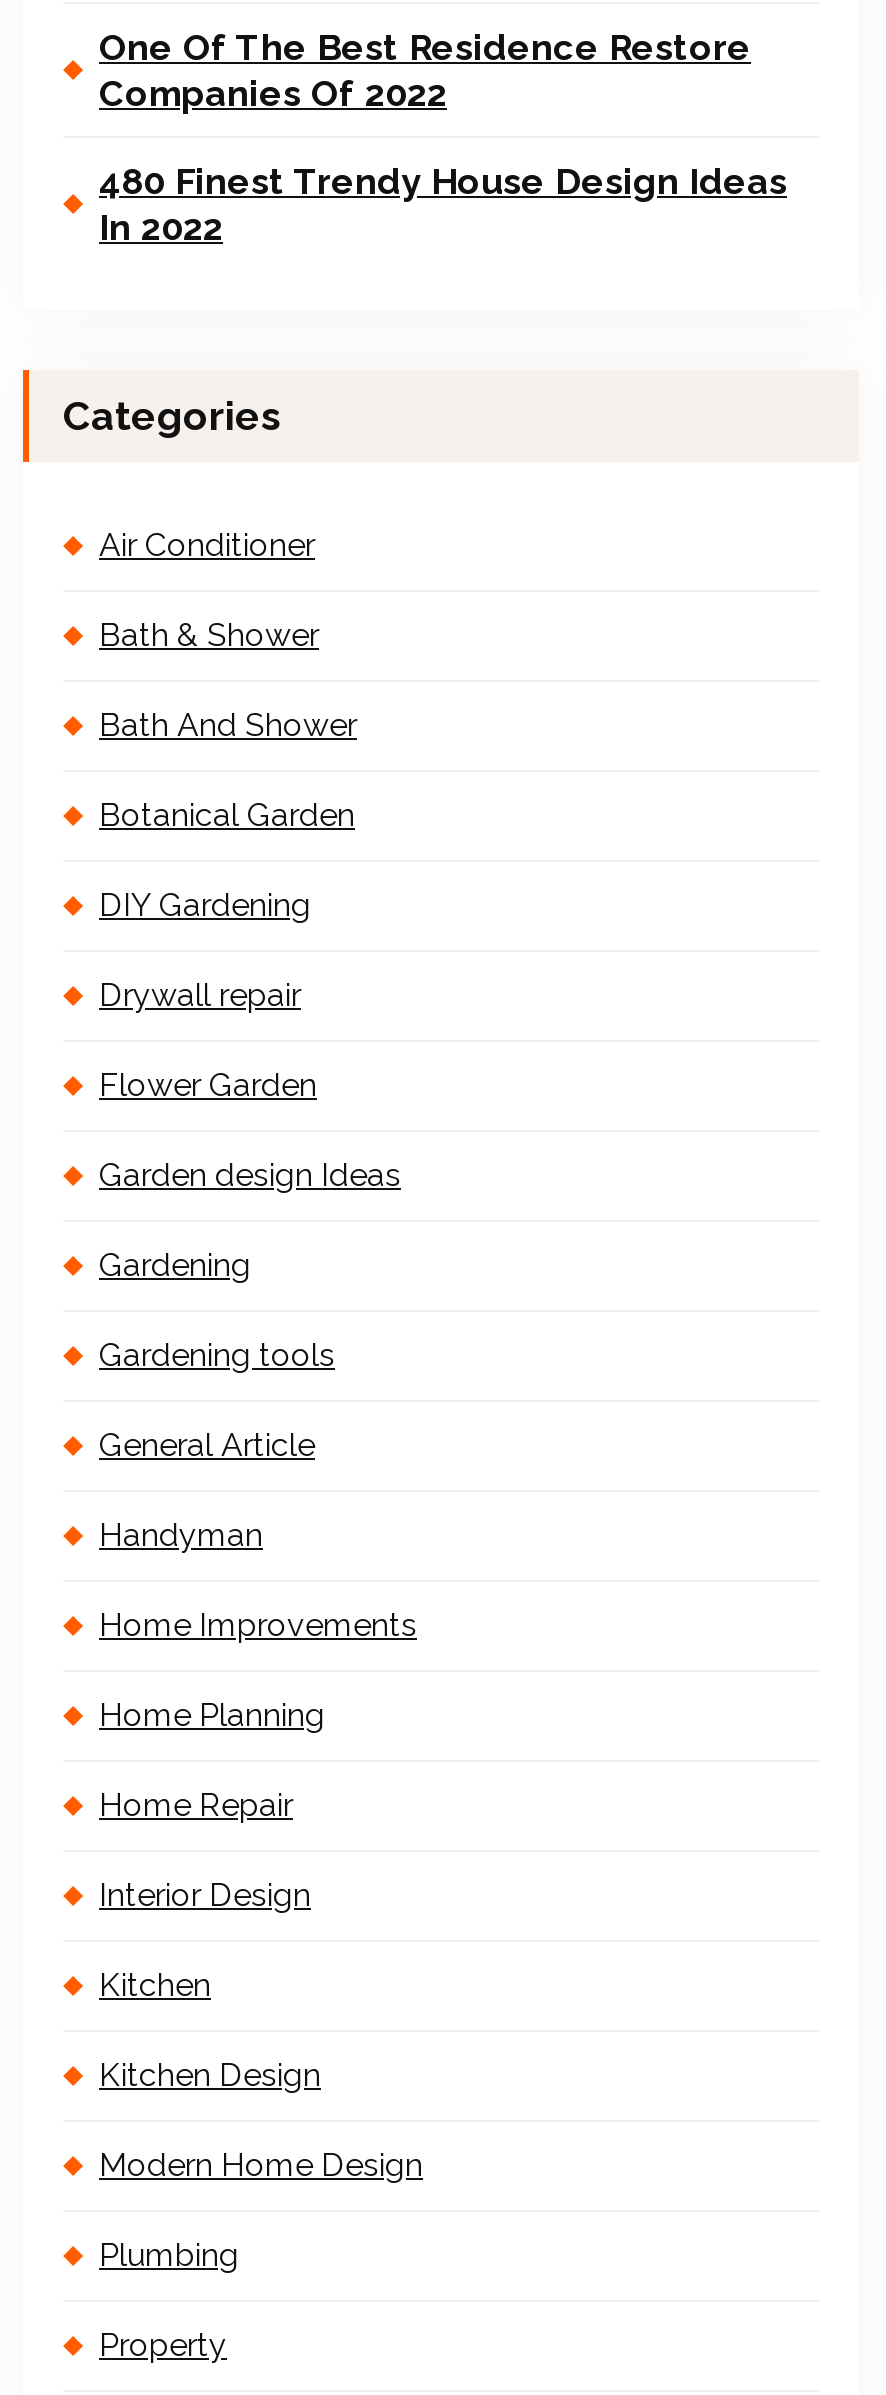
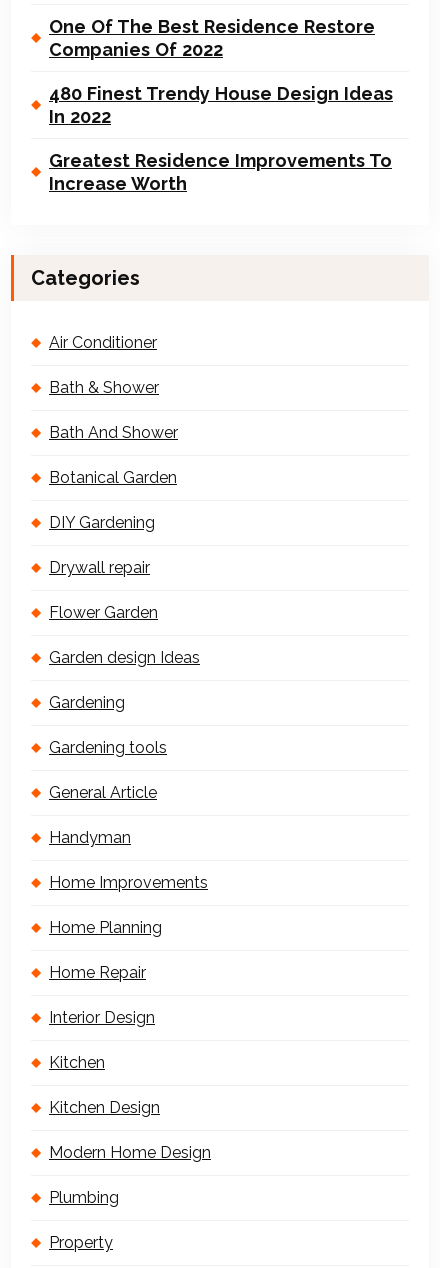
+ Greatest Residence Improvements To
+ Increase Worth
